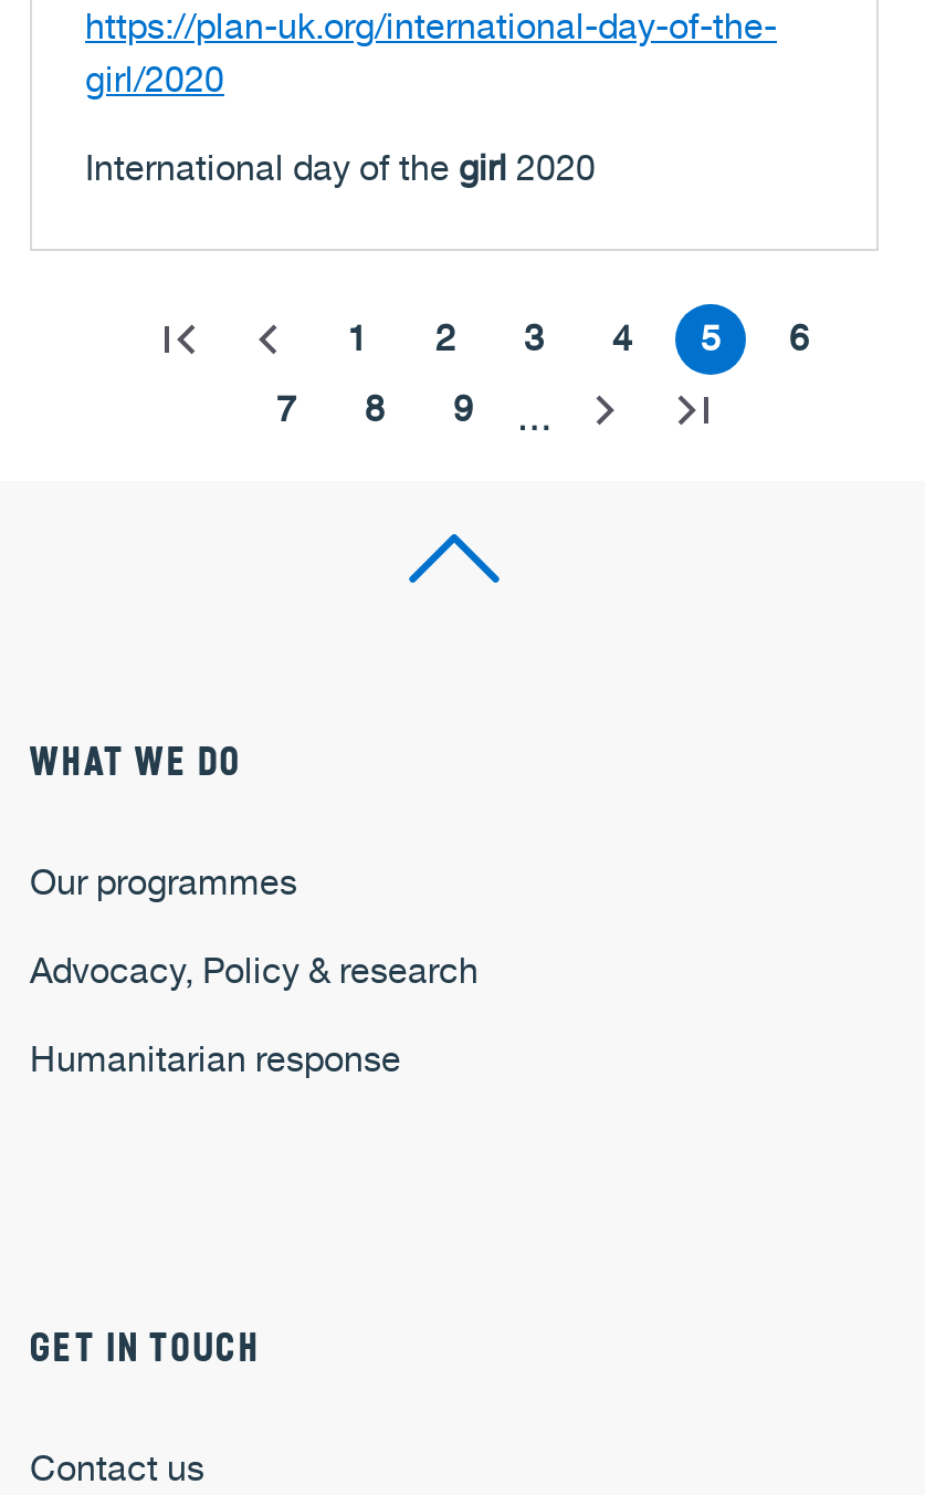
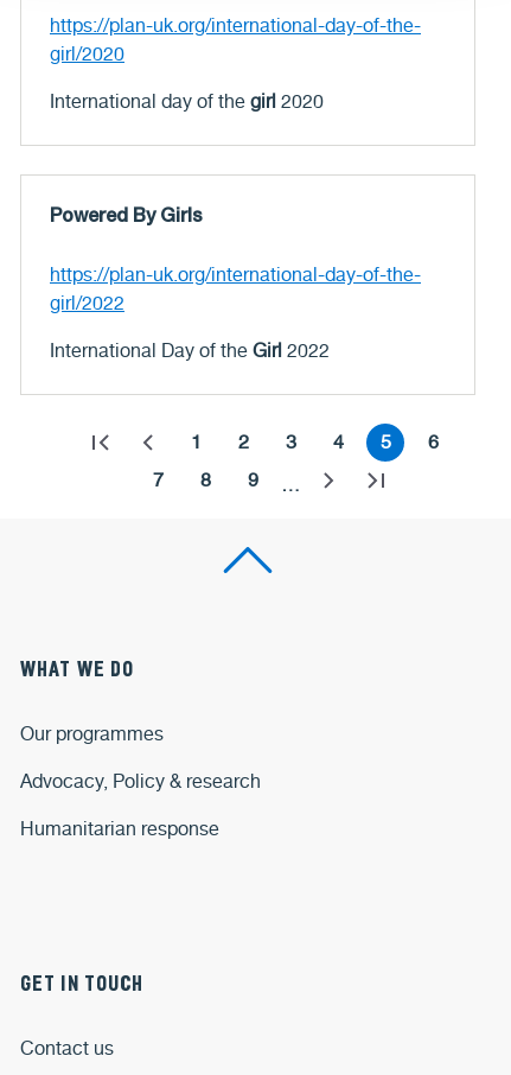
+ Powered By Girls
+ https://plan-uk.org/international-day-of-the-
+ girl/2022

+ International Day of the Girl 2022
